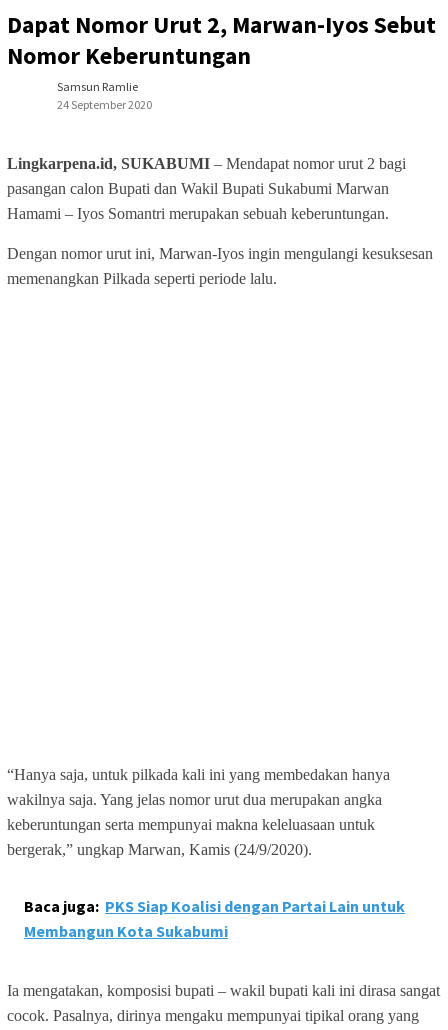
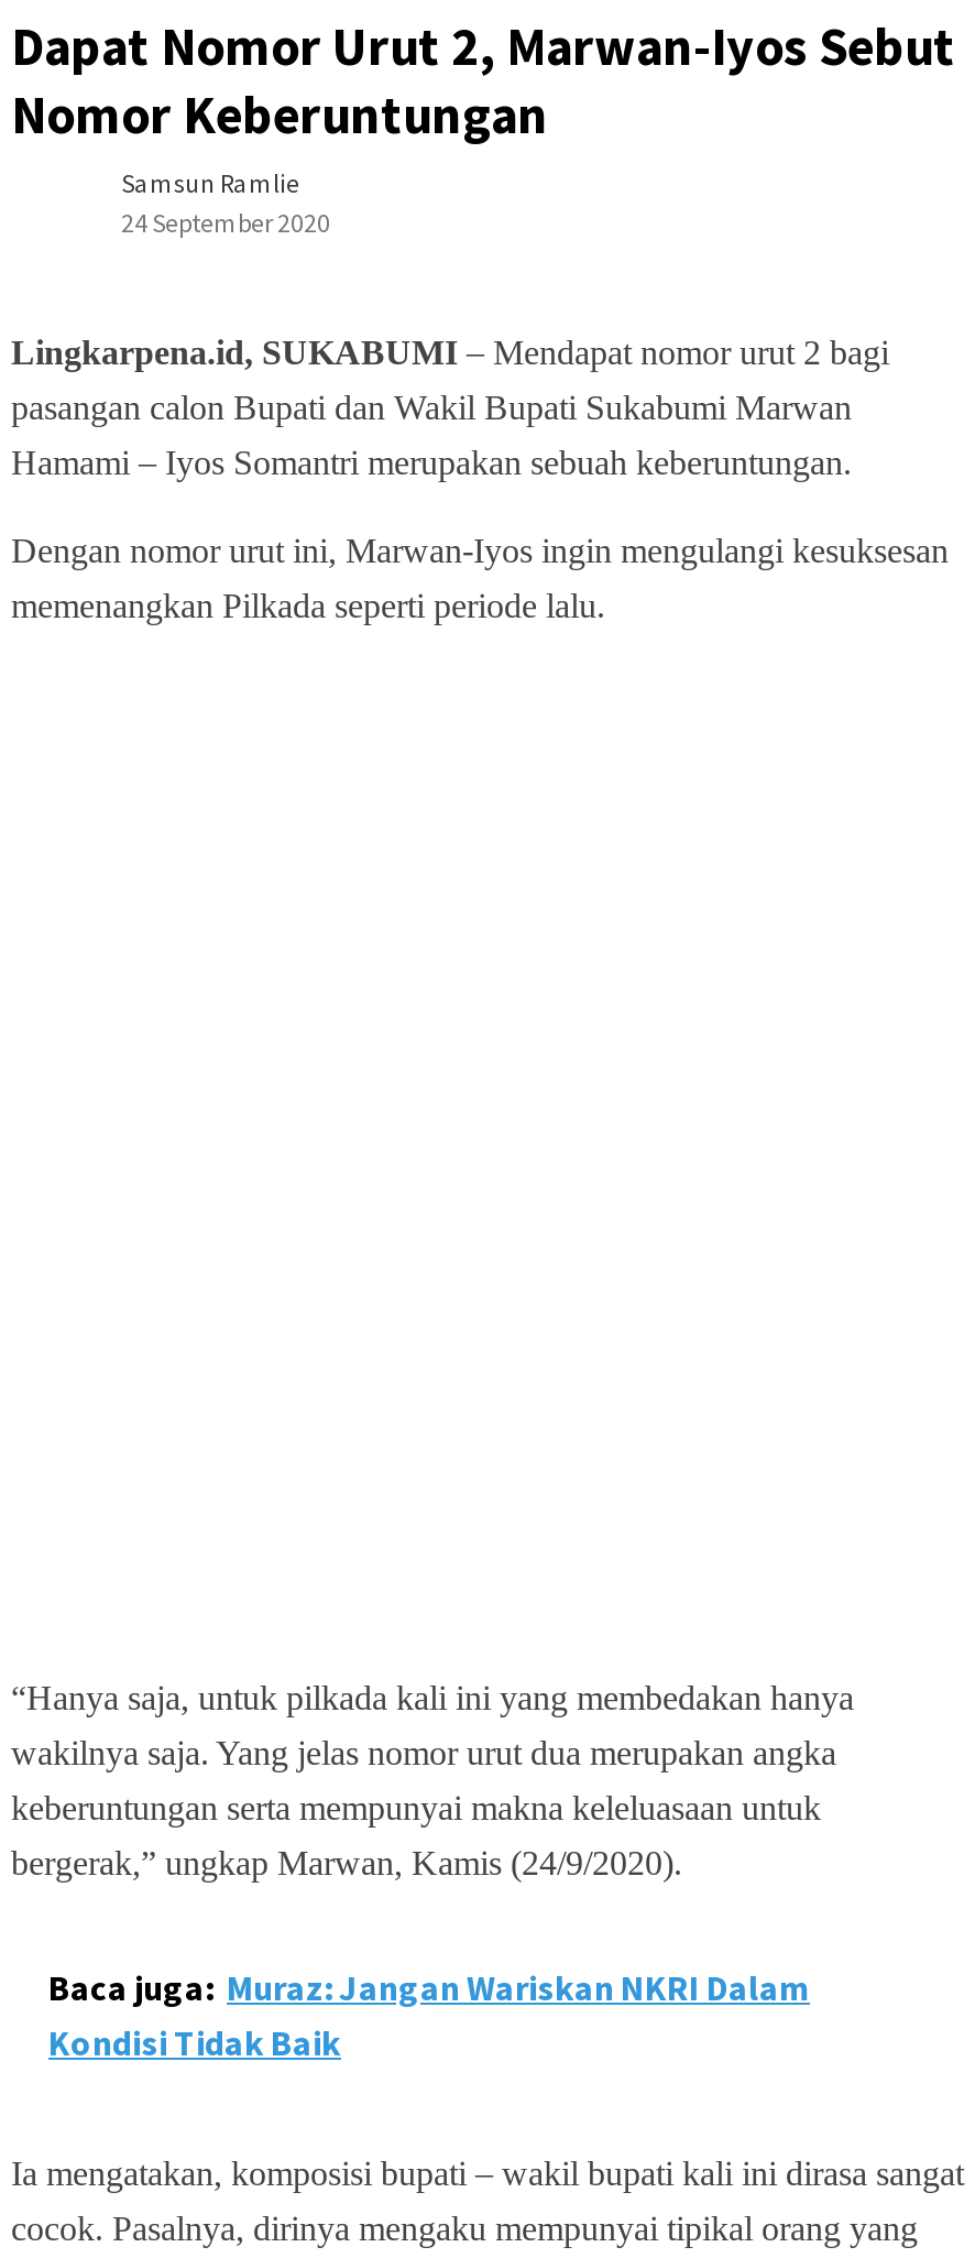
- Baca juga: PKS Siap Koalisi dengan Partai Lain untuk
- Membangun Kota Sukabumi
+ Baca juga: Muraz: Jangan Wariskan NKRI Dalam
+ Kondisi Tidak Baik
